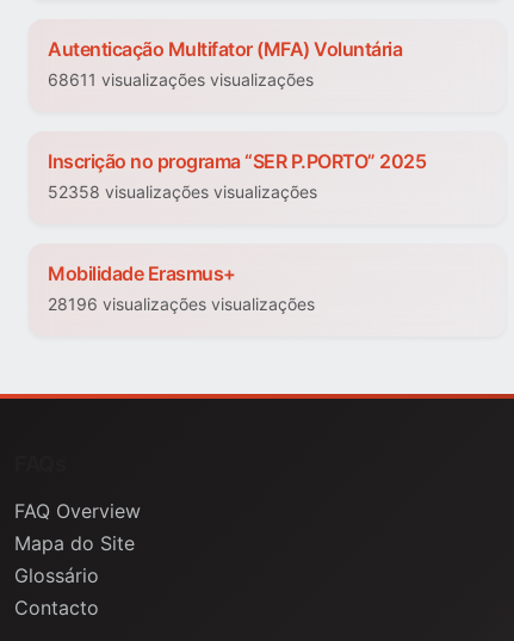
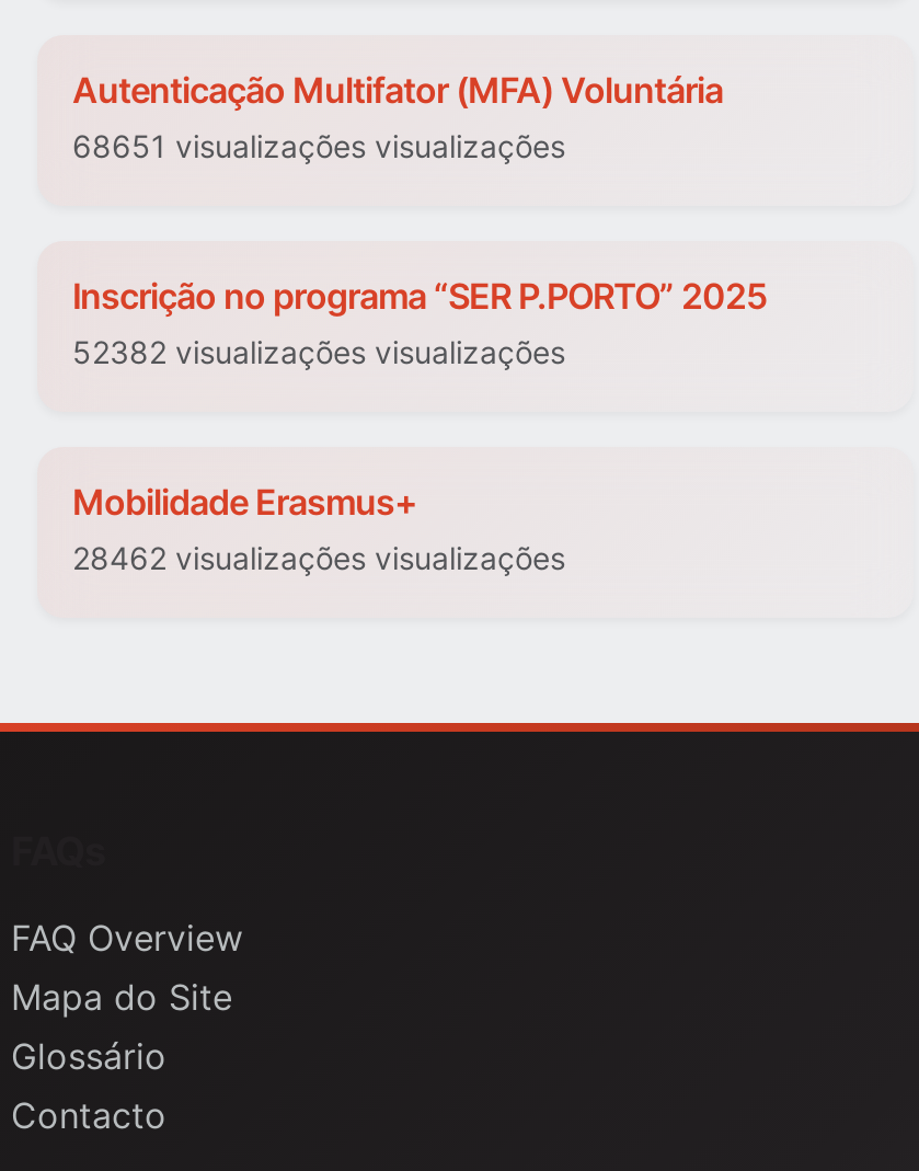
- 68611 visualizações visualizações
+ 68651 visualizações visualizações

- 52358 visualizações visualizações
+ 52382 visualizações visualizações

- 28196 visualizações visualizações
+ 28462 visualizações visualizações
